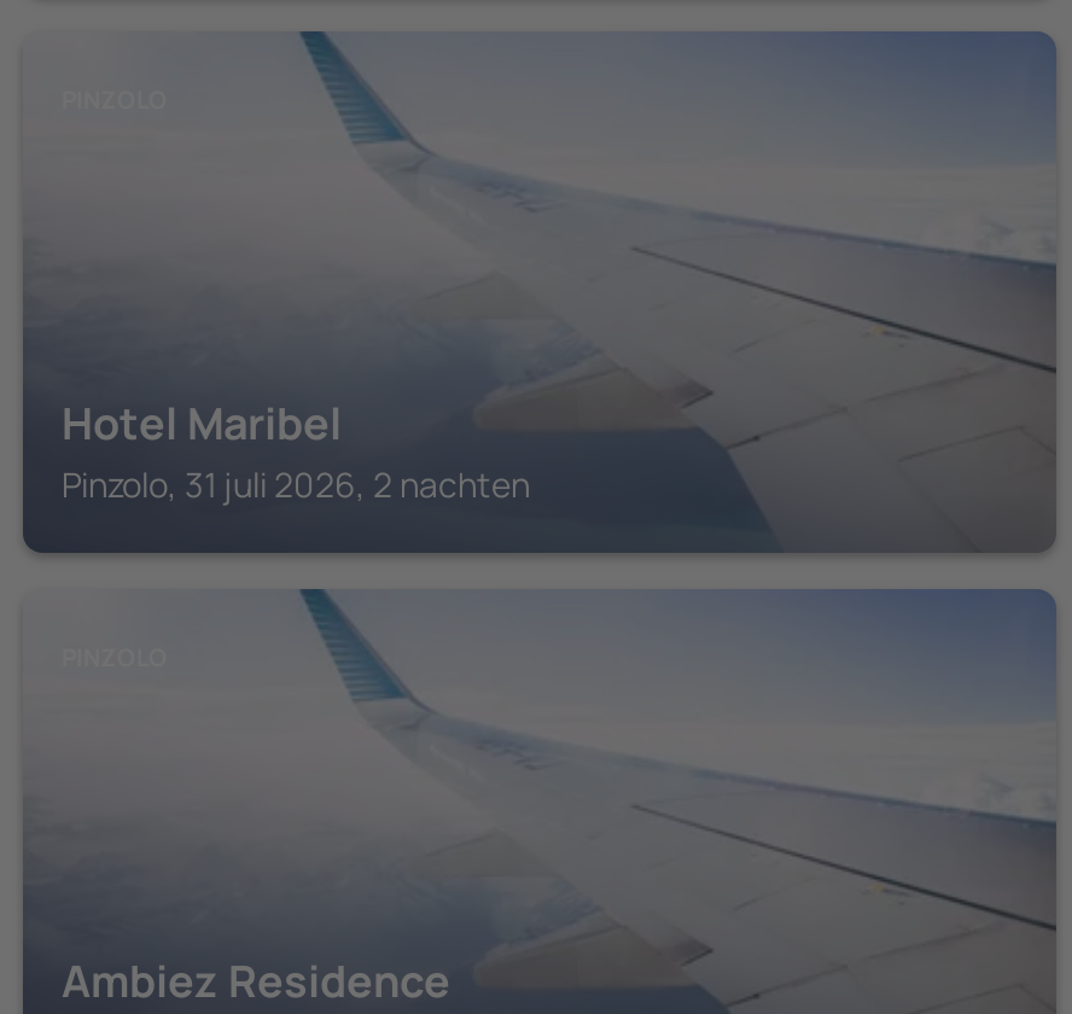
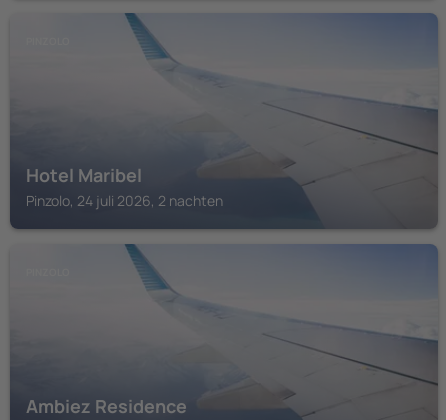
- Pinzolo, 31 juli 2026, 2 nachten
+ Pinzolo, 24 juli 2026, 2 nachten
